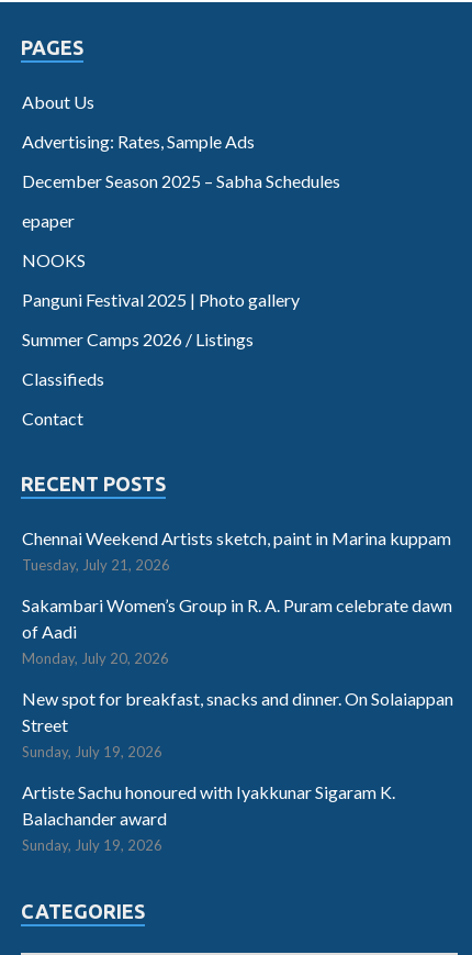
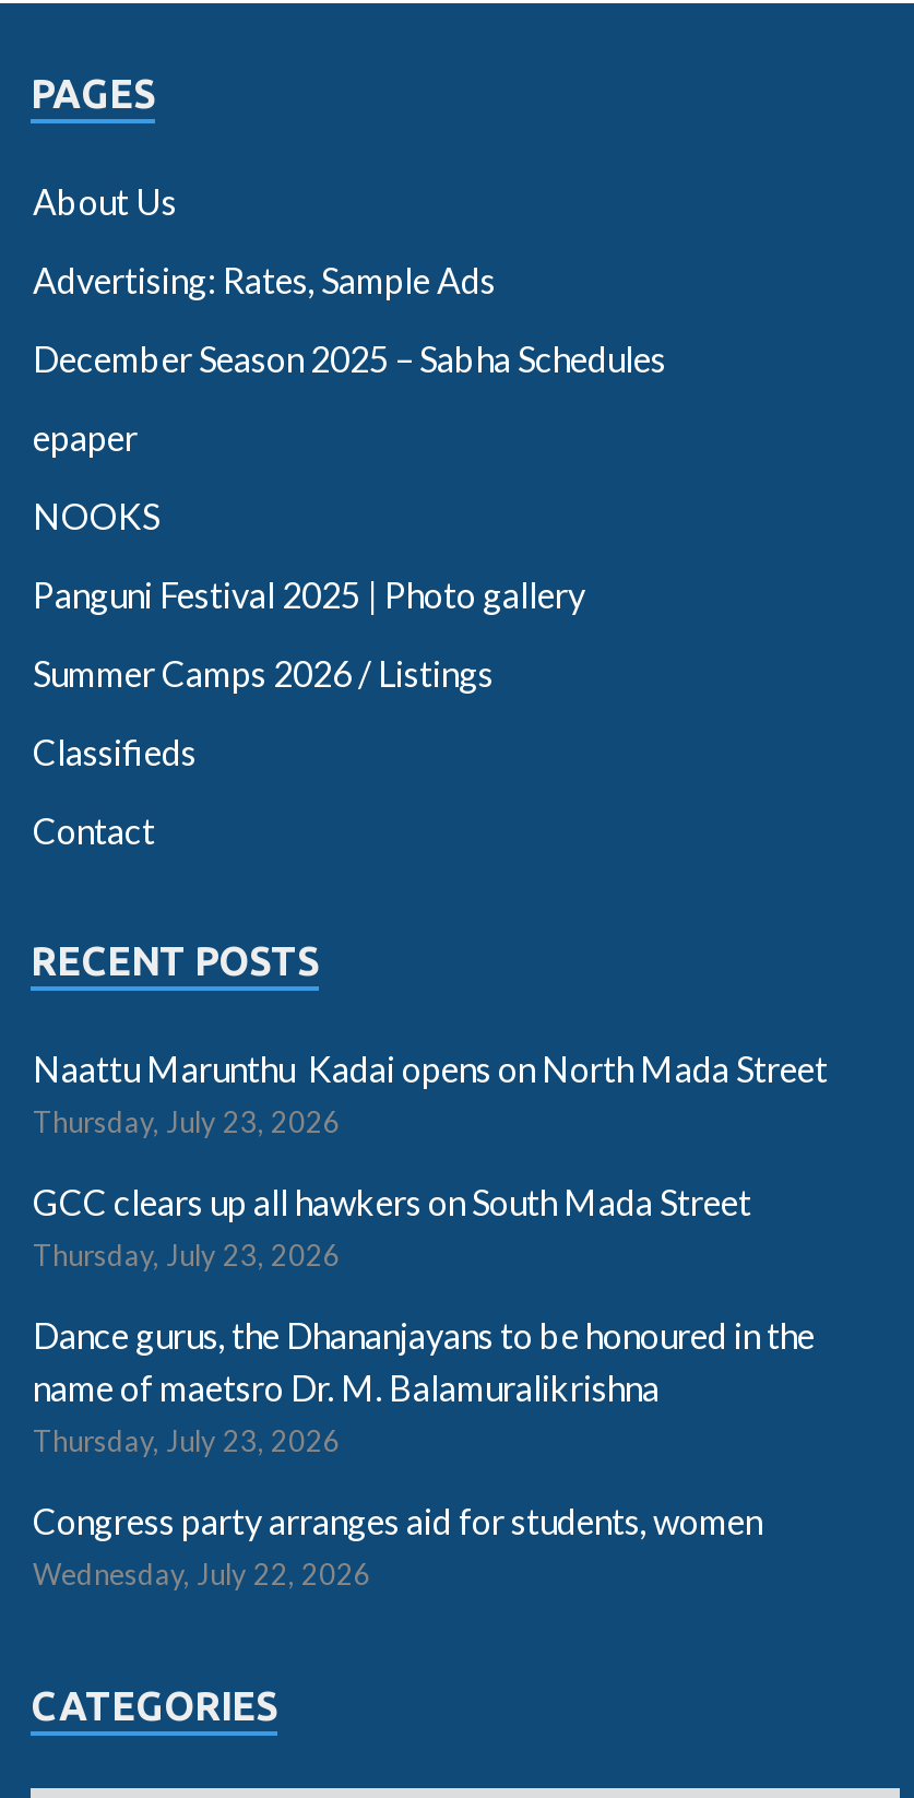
- Chennai Weekend Artists sketch, paint in Marina kuppam
- Tuesday, July 21, 2026
+ Naattu Marunthu Kadai opens on North Mada Street
+ Thursday, July 23, 2026

- Sakambari Women’s Group in R. A. Puram celebrate dawn
- of Aadi
- Monday, July 20, 2026
+ GCC clears up all hawkers on South Mada Street
+ Thursday, July 23, 2026

- New spot for breakfast, snacks and dinner. On Solaiappan
- Street
- Sunday, July 19, 2026
+ Dance gurus, the Dhananjayans to be honoured in the
+ name of maetsro Dr. M. Balamuralikrishna
+ Thursday, July 23, 2026

- Artiste Sachu honoured with Iyakkunar Sigaram K.
- Balachander award
- Sunday, July 19, 2026
+ Congress party arranges aid for students, women
+ Wednesday, July 22, 2026
